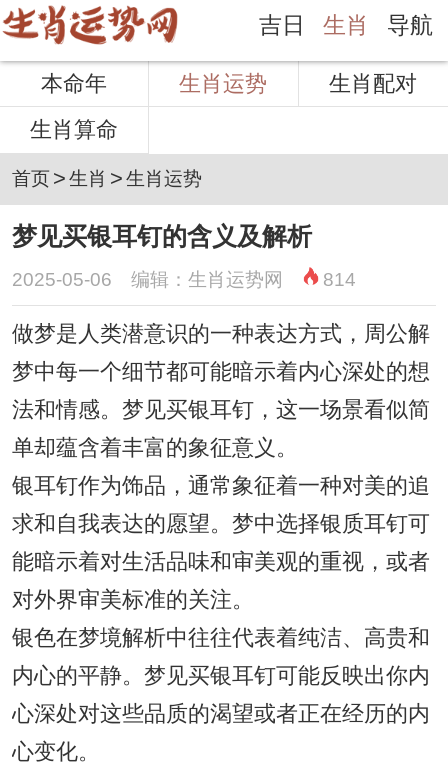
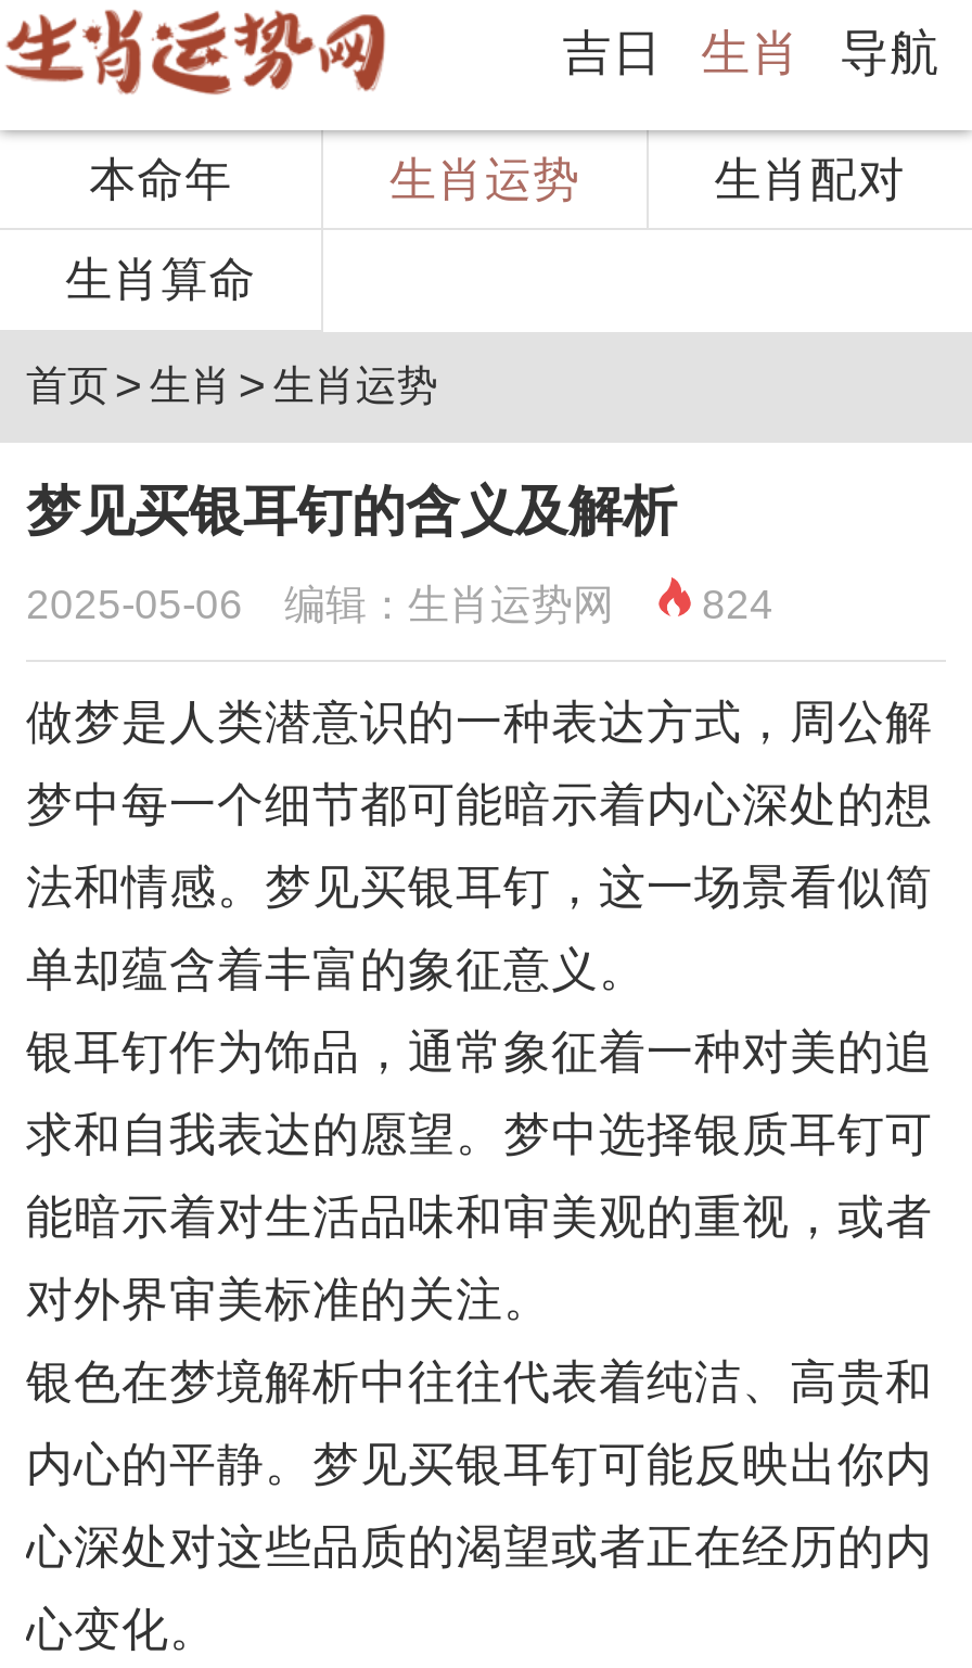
- 2025-05-06 编辑：生肖运势网 814
+ 2025-05-06 编辑：生肖运势网 824
